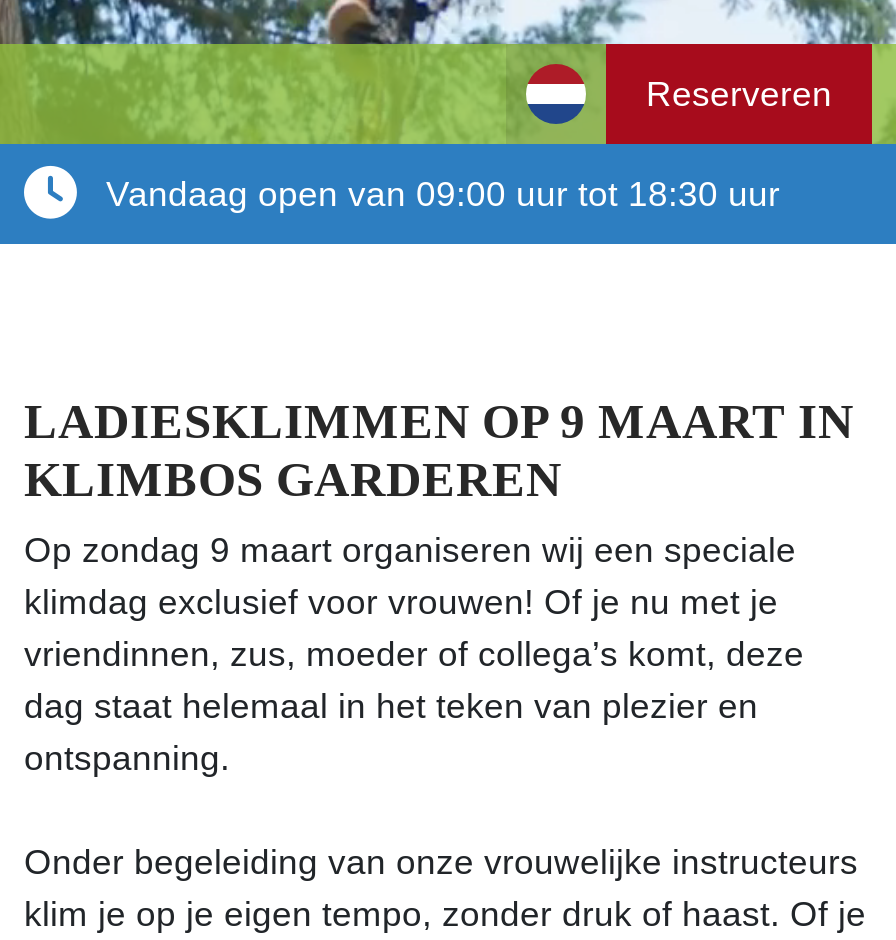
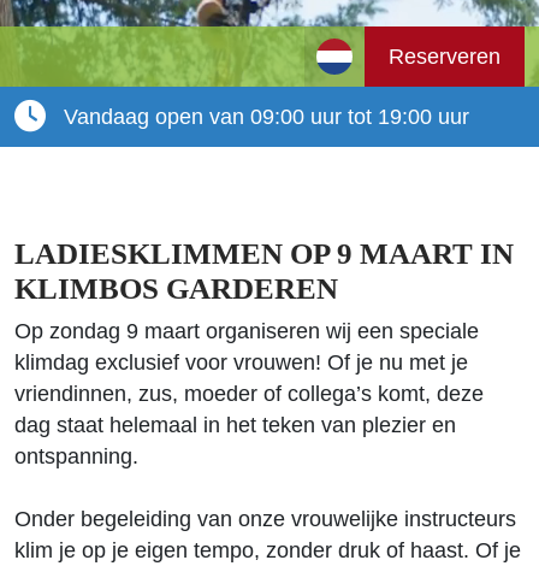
- Vandaag open van 09:00 uur tot 18:30 uur
+ Vandaag open van 09:00 uur tot 19:00 uur
